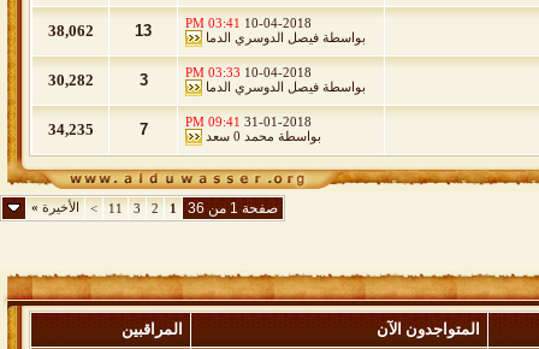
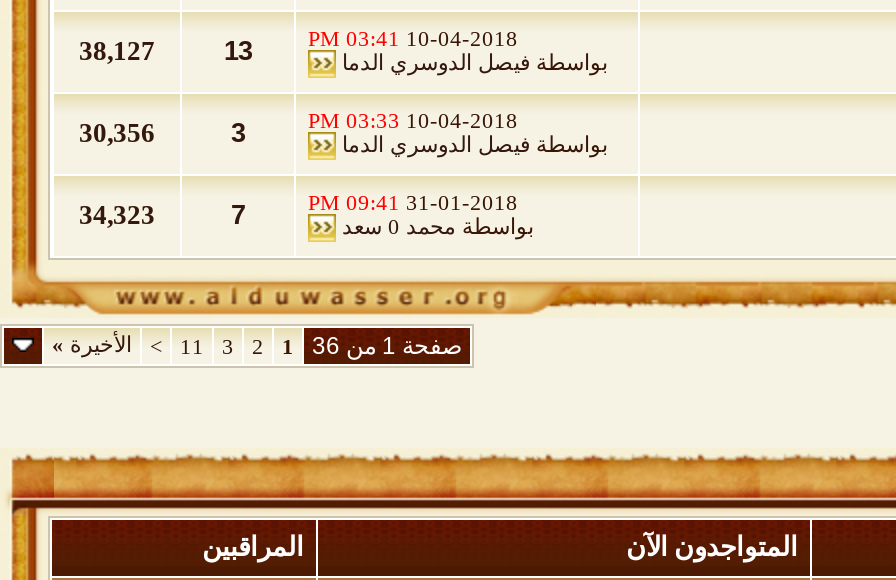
- 38,062
+ 38,127

- 30,282
+ 30,356

- 34,235
+ 34,323
